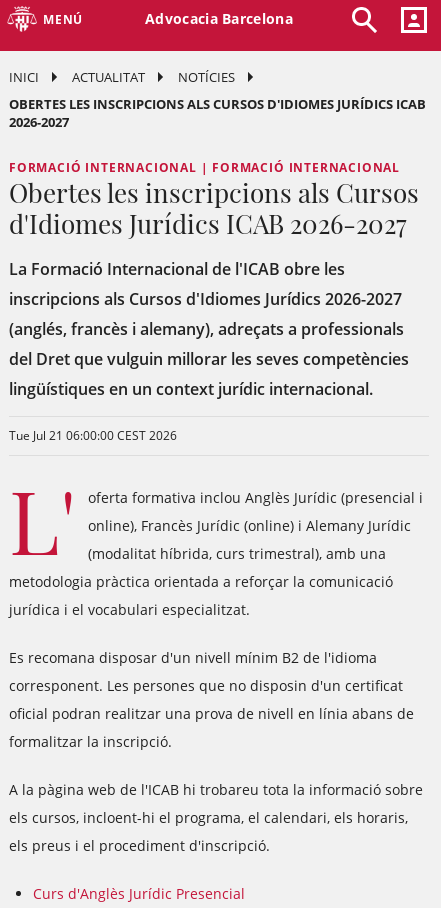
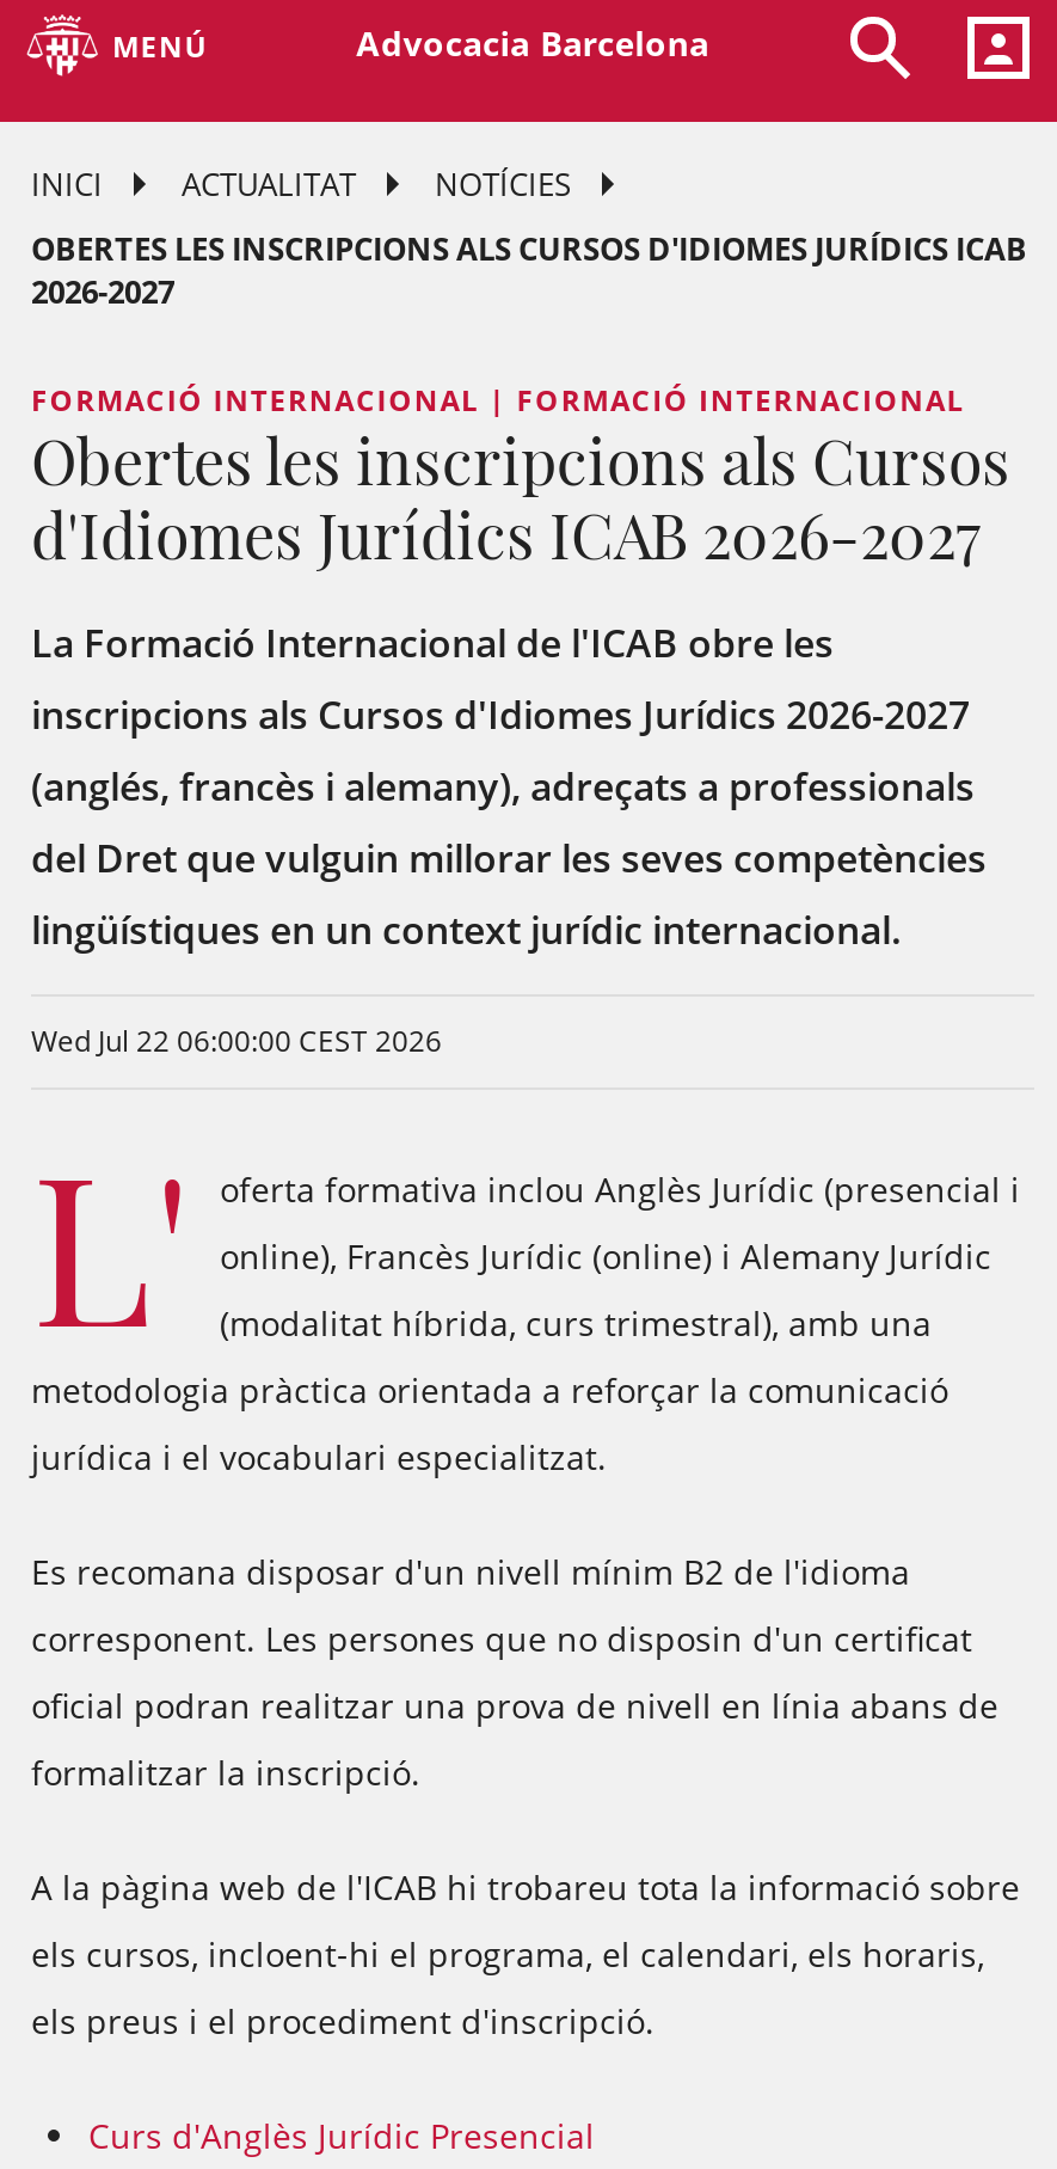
- Tue Jul 21 06:00:00 CEST 2026
+ Wed Jul 22 06:00:00 CEST 2026
